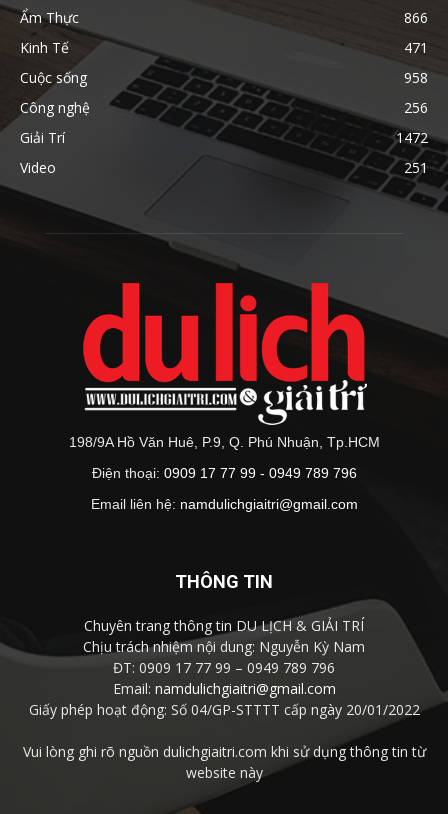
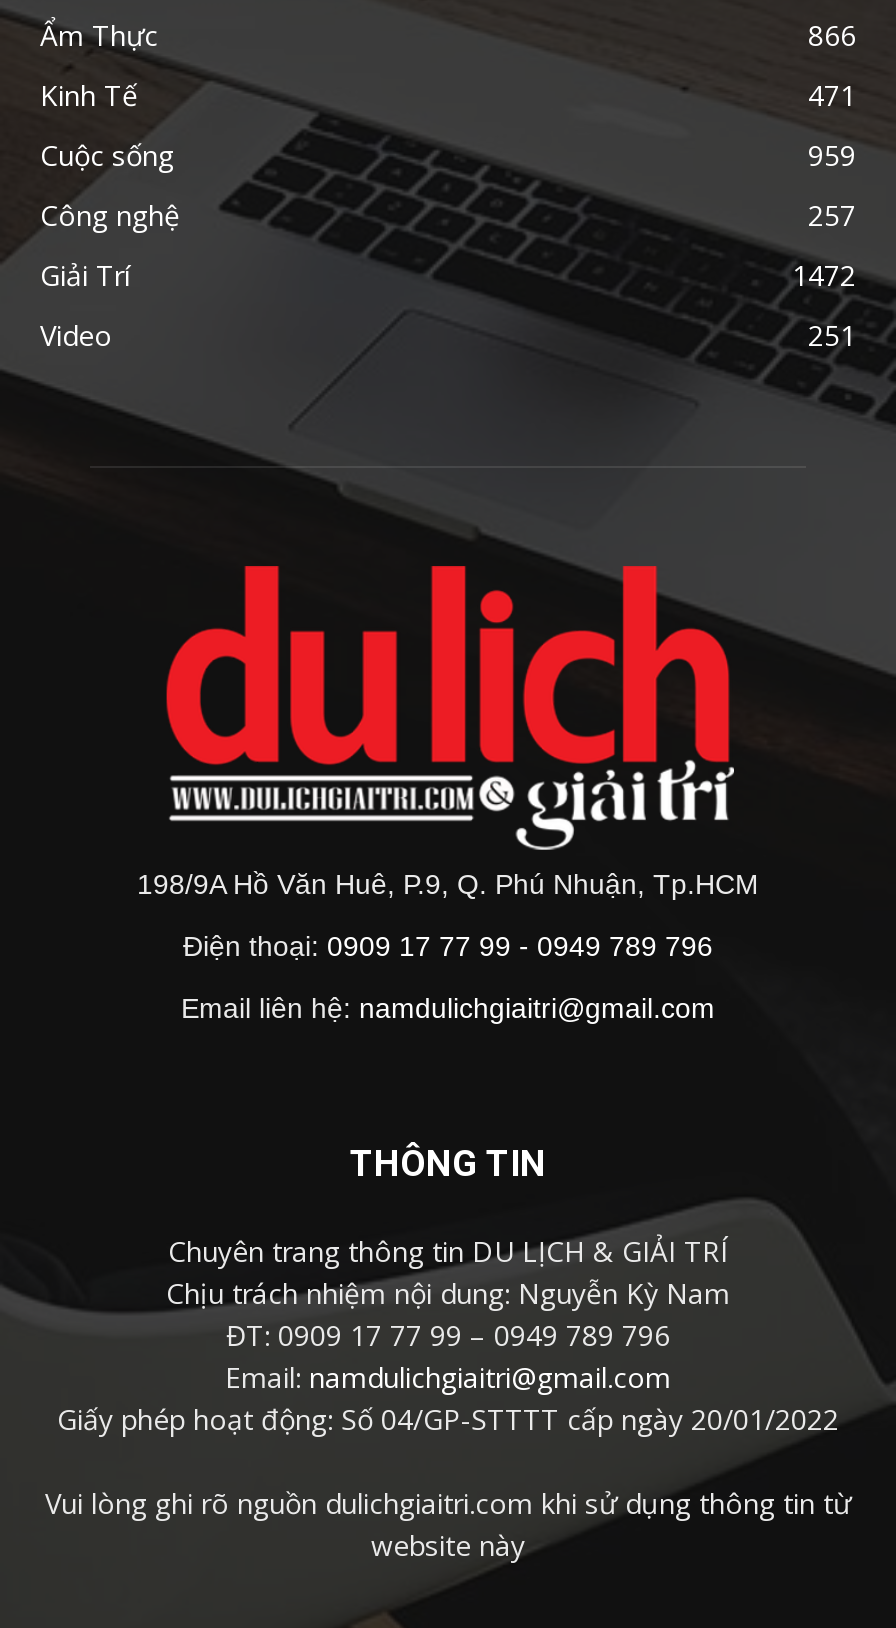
- 958
+ 959

- 256
+ 257
